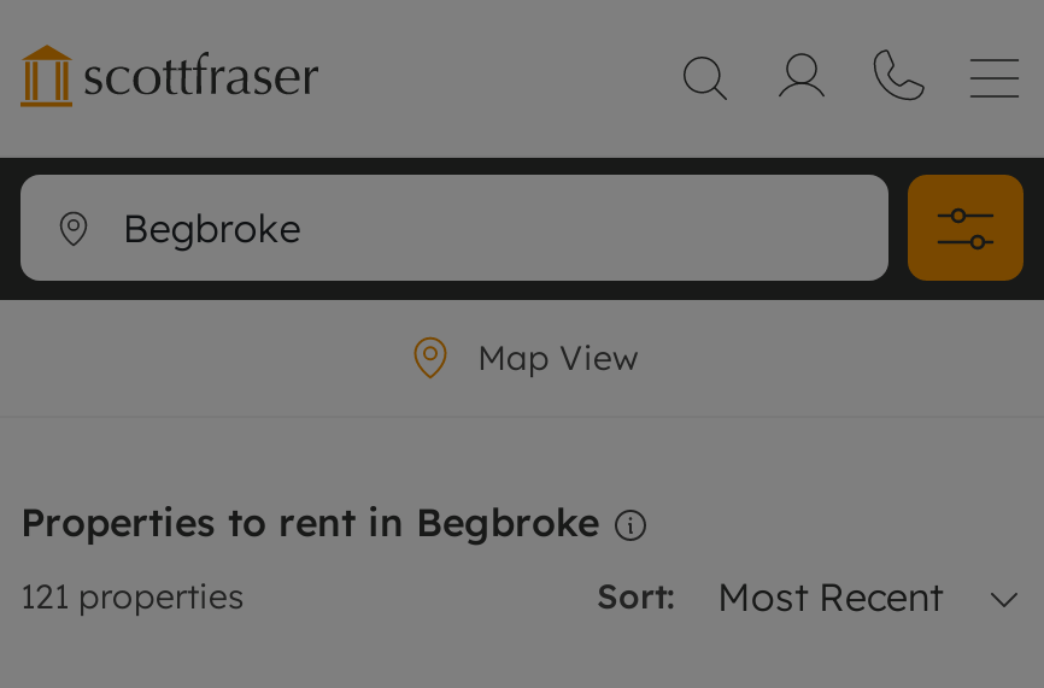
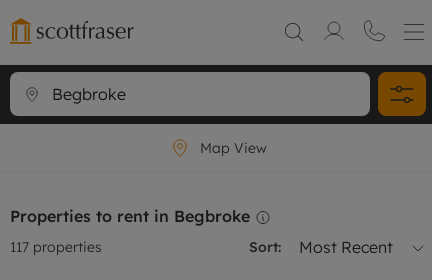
- 121 properties
+ 117 properties
